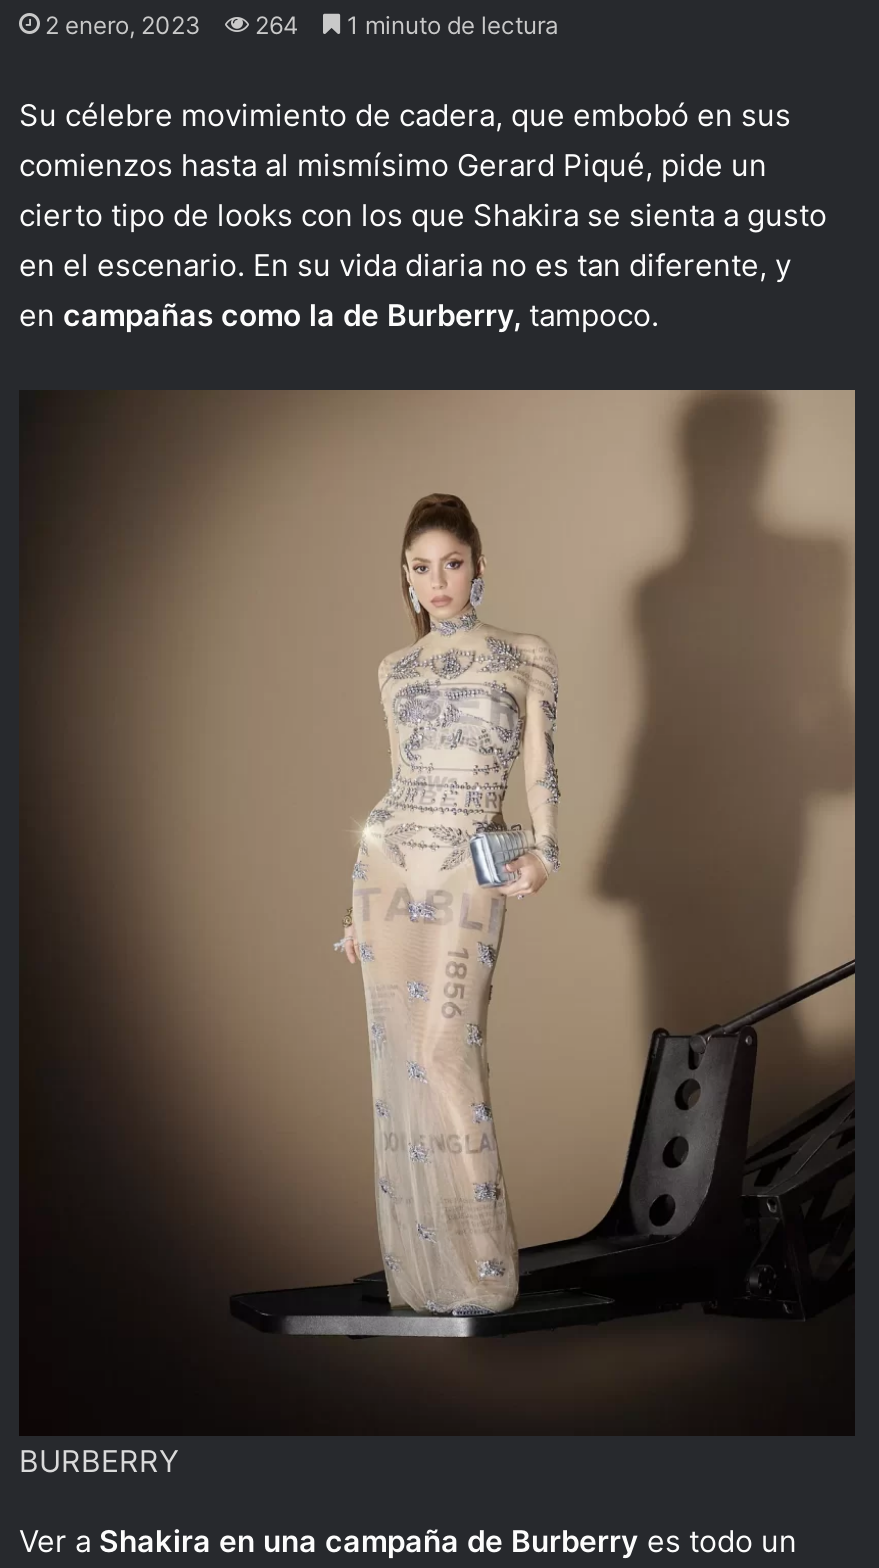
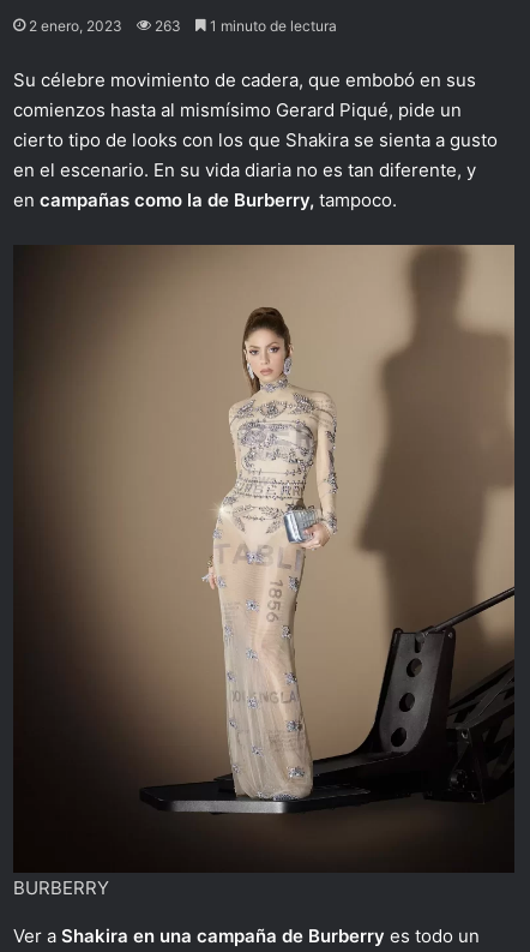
- 2 enero, 2023 264 1 minuto de lectura
+ 2 enero, 2023 263 1 minuto de lectura
